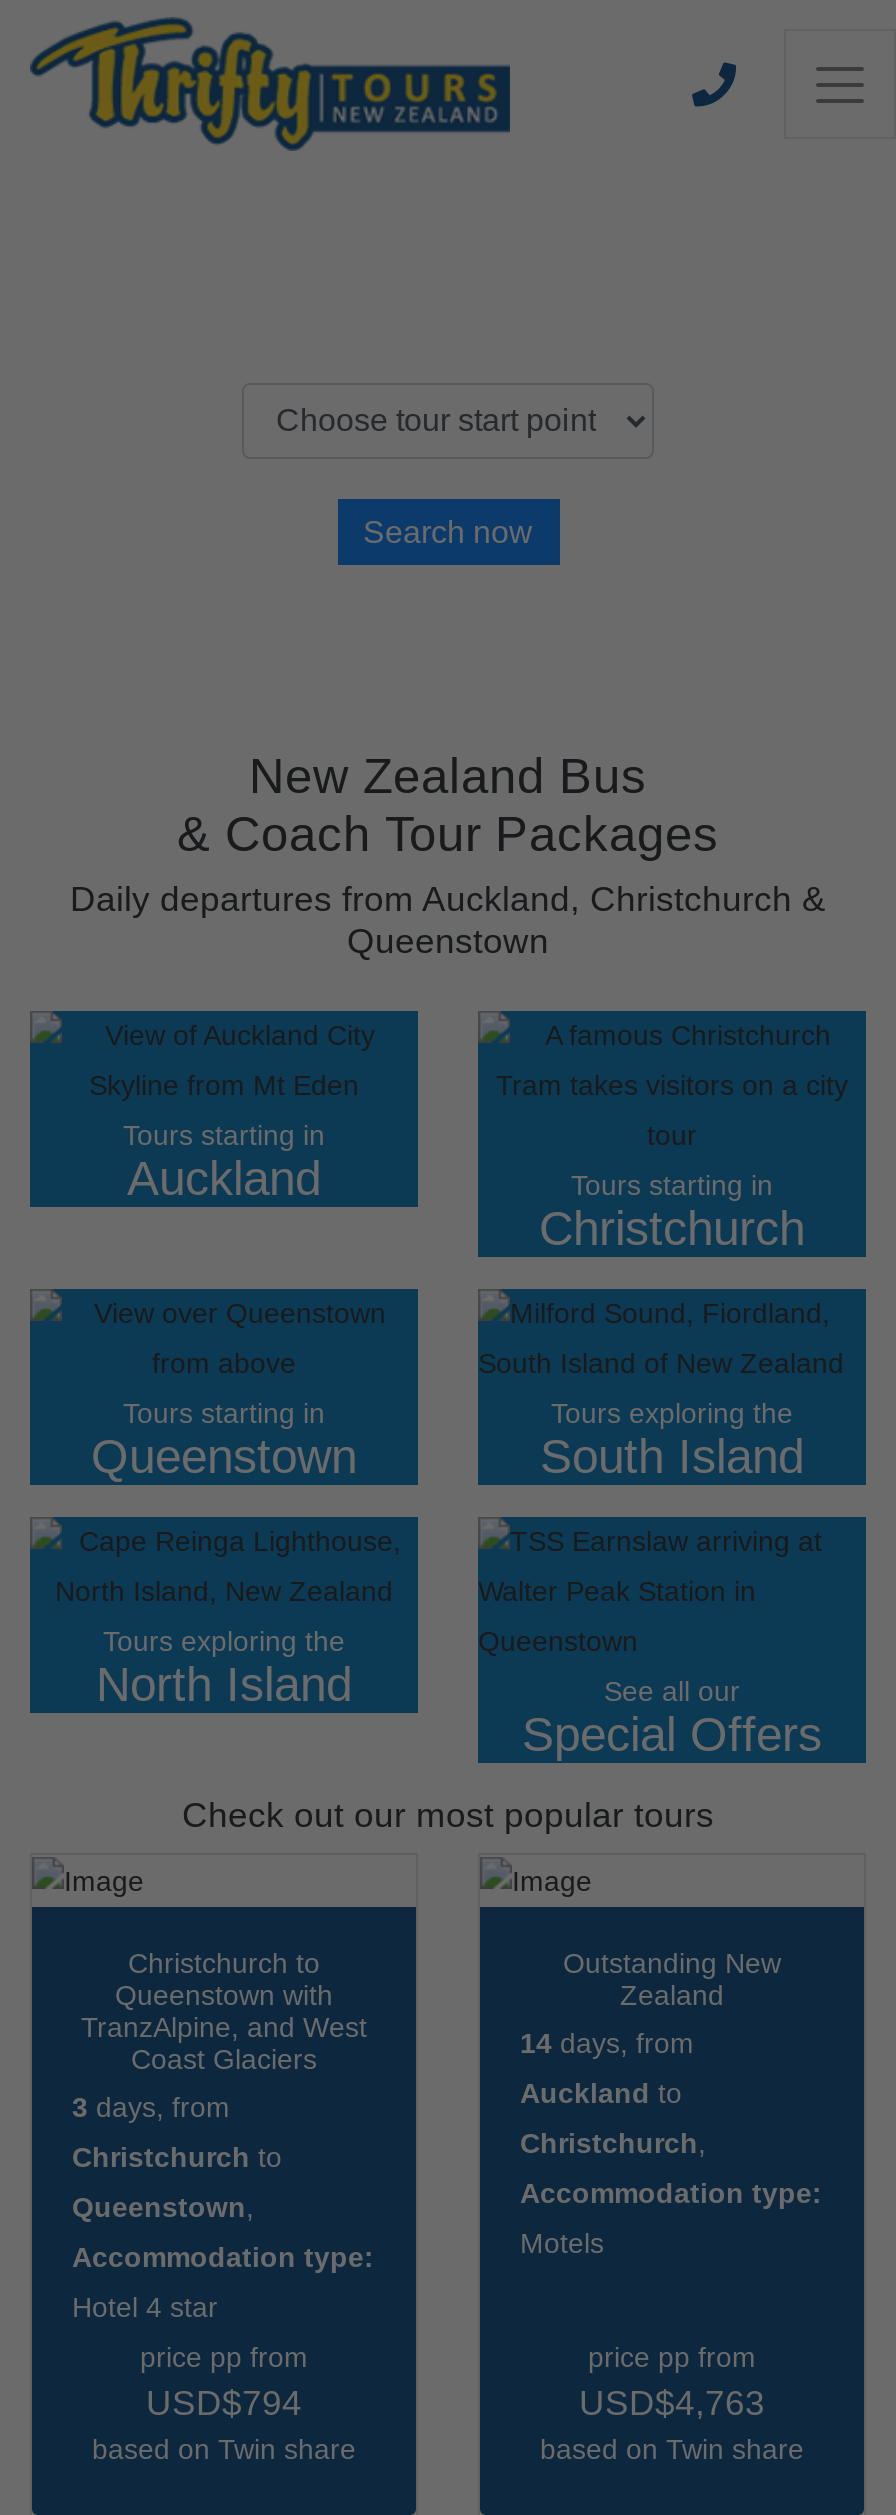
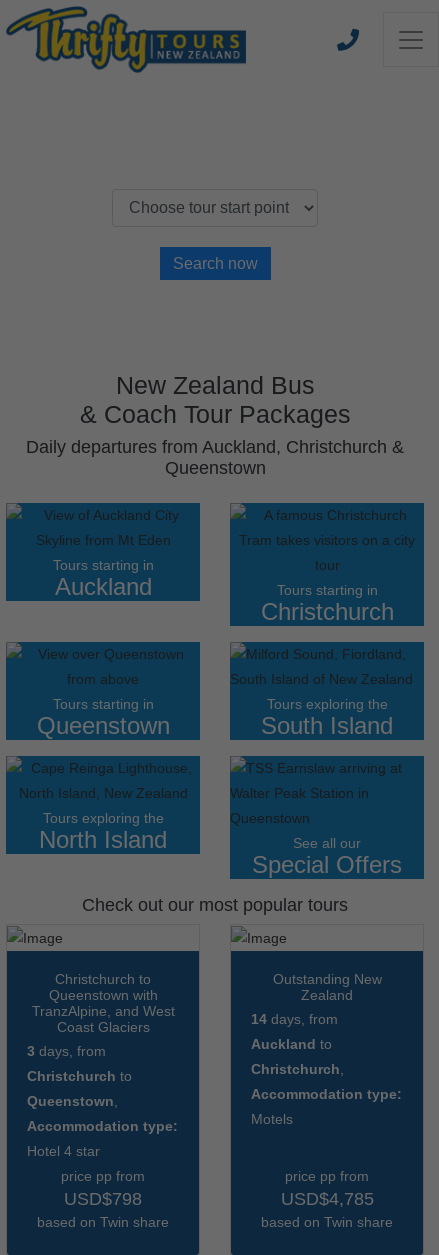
- USD$794
+ USD$798

- USD$4,763
+ USD$4,785
